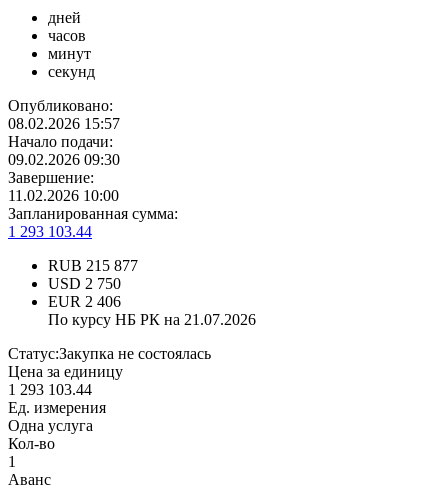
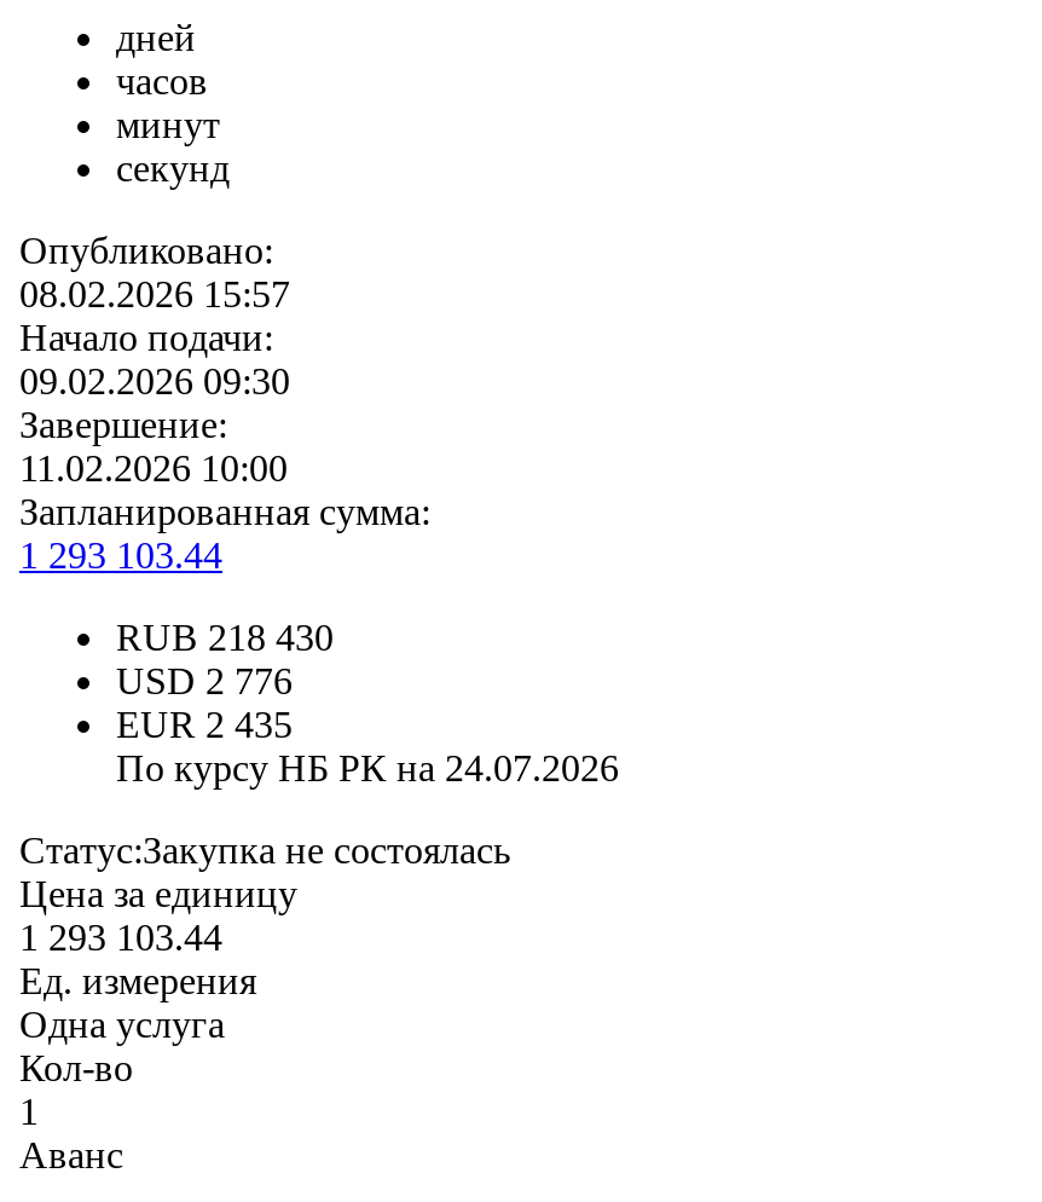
- RUB 215 877
+ RUB 218 430

- USD 2 750
+ USD 2 776

- EUR 2 406
+ EUR 2 435

- По курсу НБ РК на 21.07.2026
+ По курсу НБ РК на 24.07.2026
